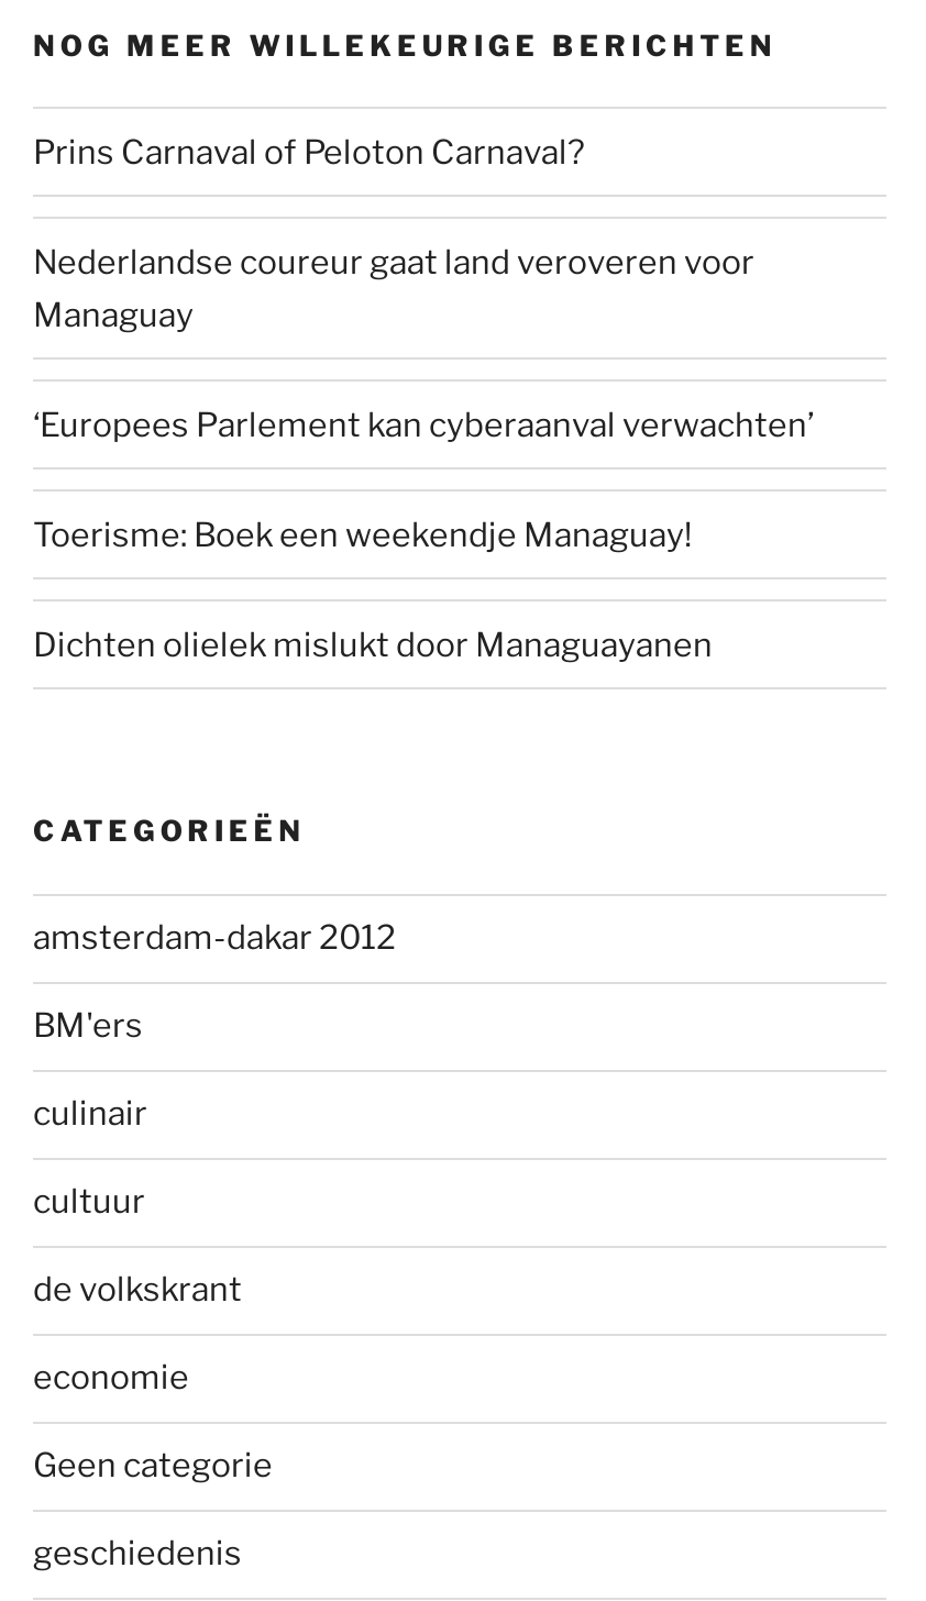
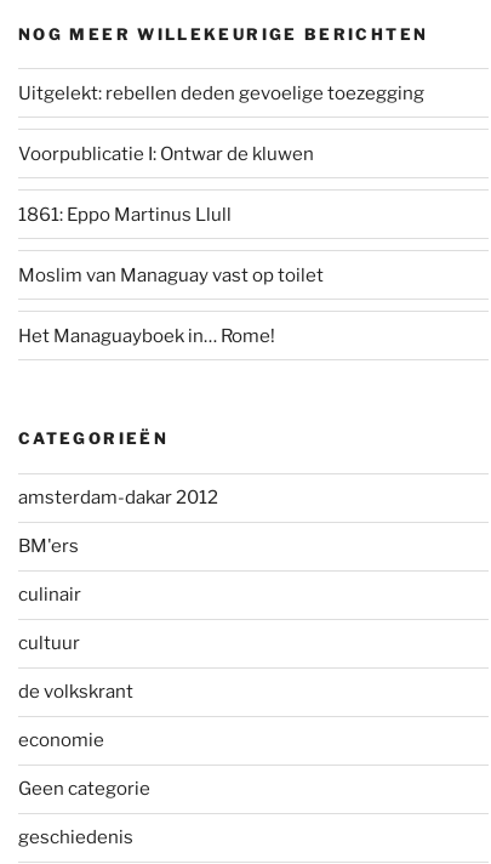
- Prins Carnaval of Peloton Carnaval?
+ Uitgelekt: rebellen deden gevoelige toezegging

- Nederlandse coureur gaat land veroveren voor
- Managuay
+ Voorpublicatie I: Ontwar de kluwen

- ‘Europees Parlement kan cyberaanval verwachten’
+ 1861: Eppo Martinus Llull

- Toerisme: Boek een weekendje Managuay!
+ Moslim van Managuay vast op toilet

- Dichten olielek mislukt door Managuayanen
+ Het Managuayboek in… Rome!
